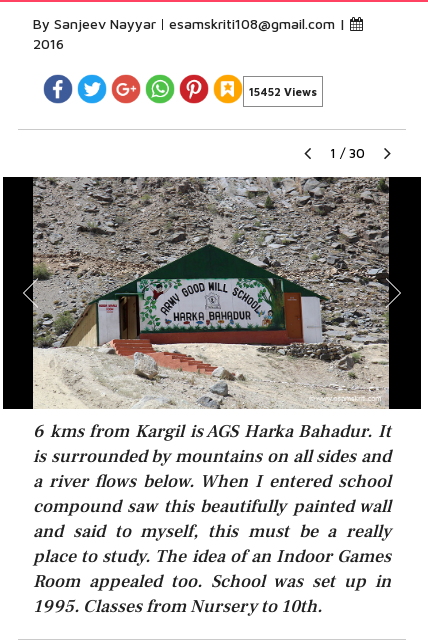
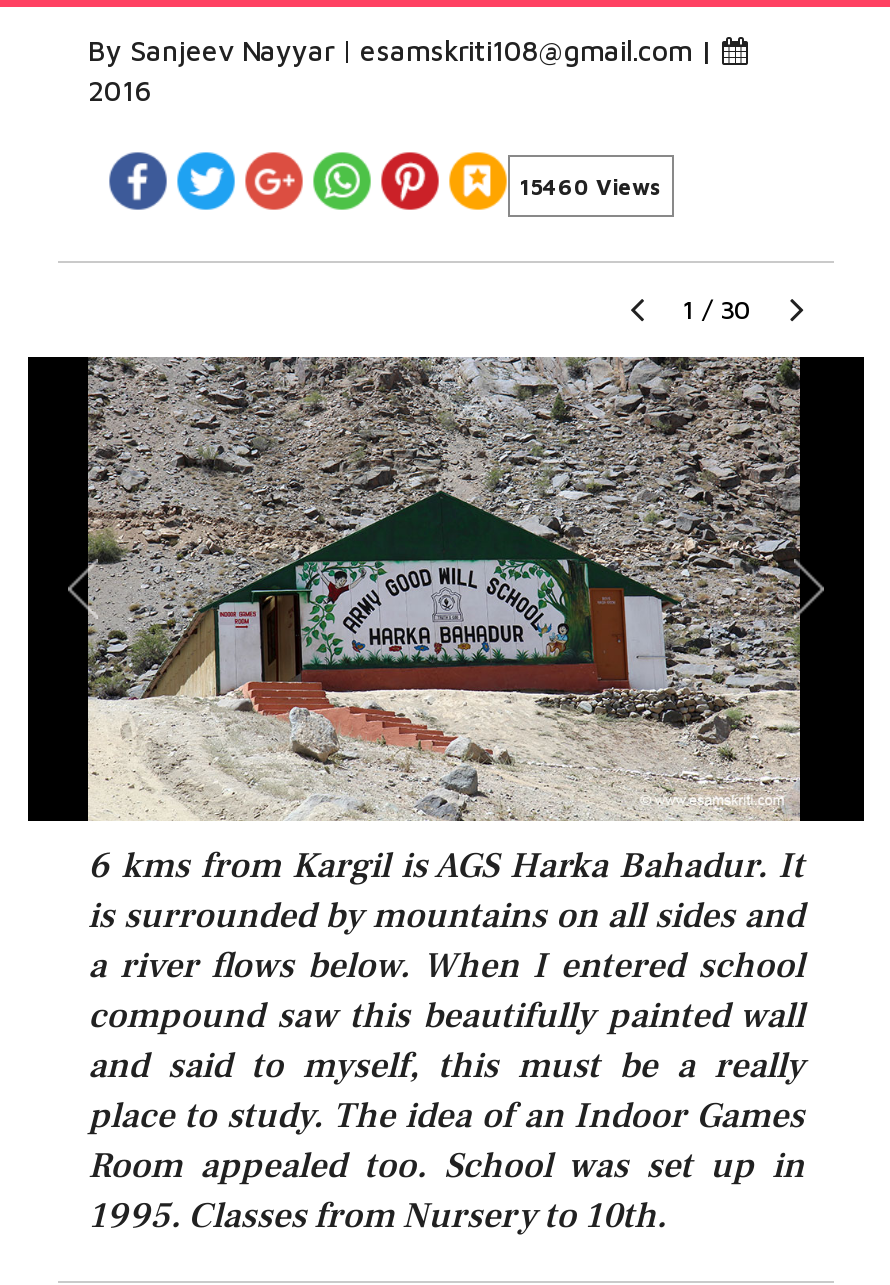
- 15452 Views
+ 15460 Views
